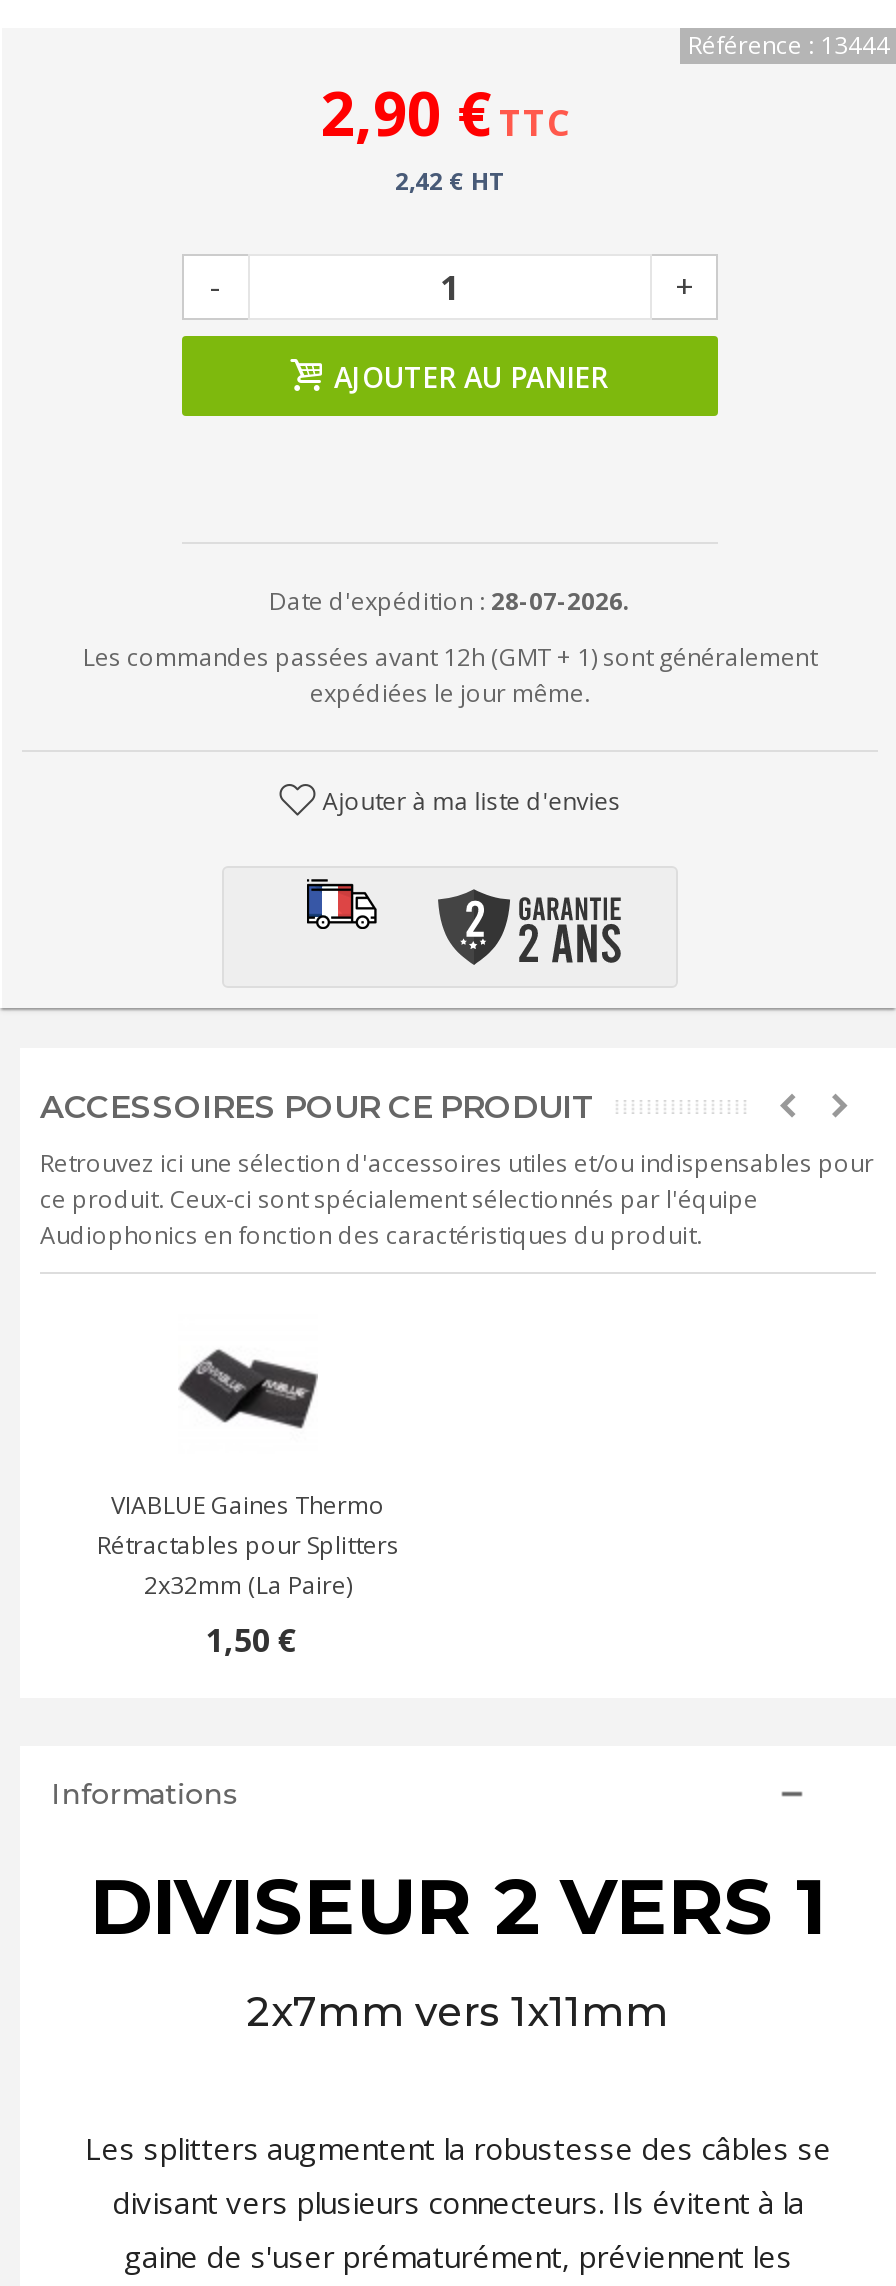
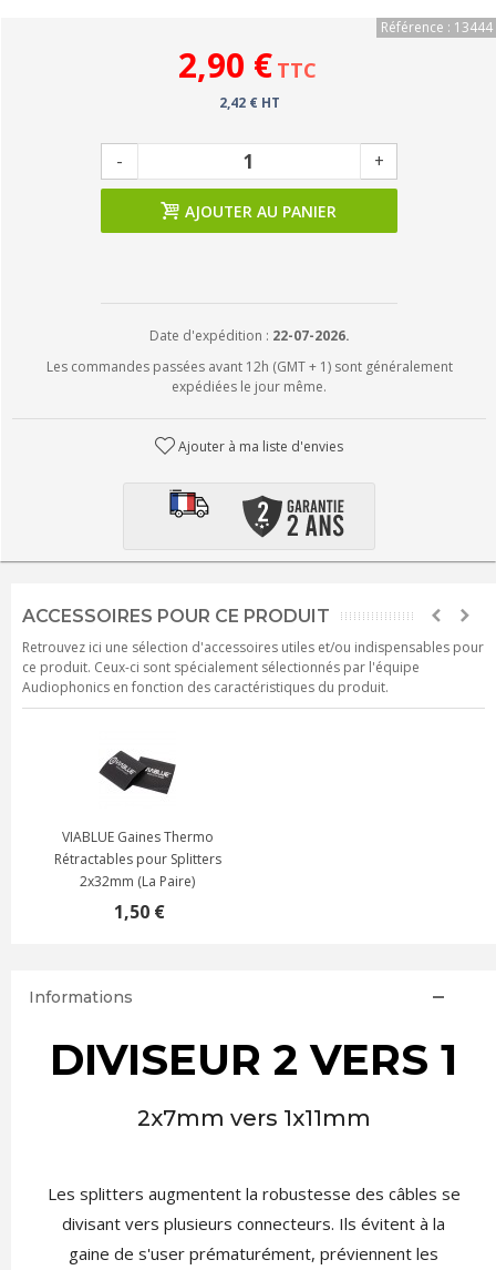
- Date d'expédition : 28-07-2026.
+ Date d'expédition : 22-07-2026.
